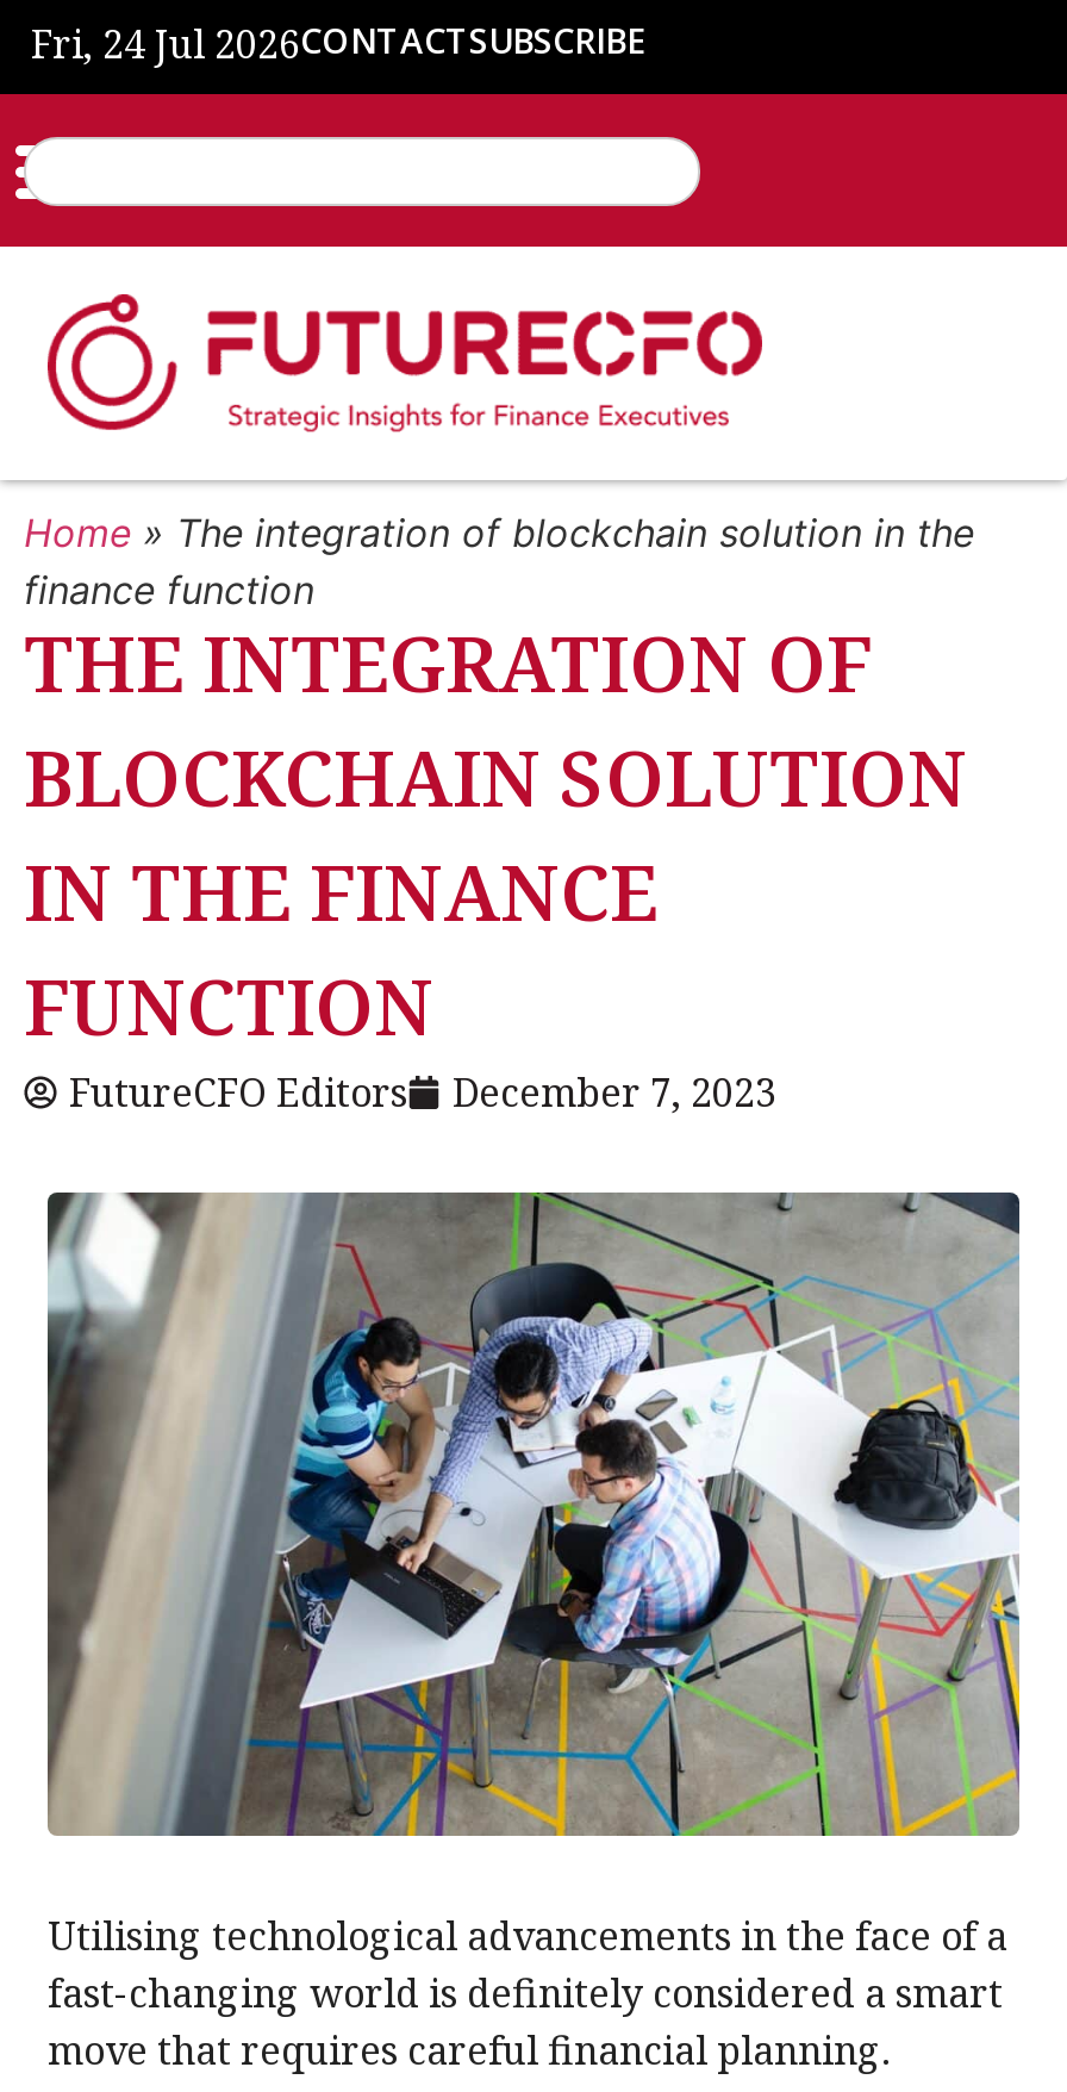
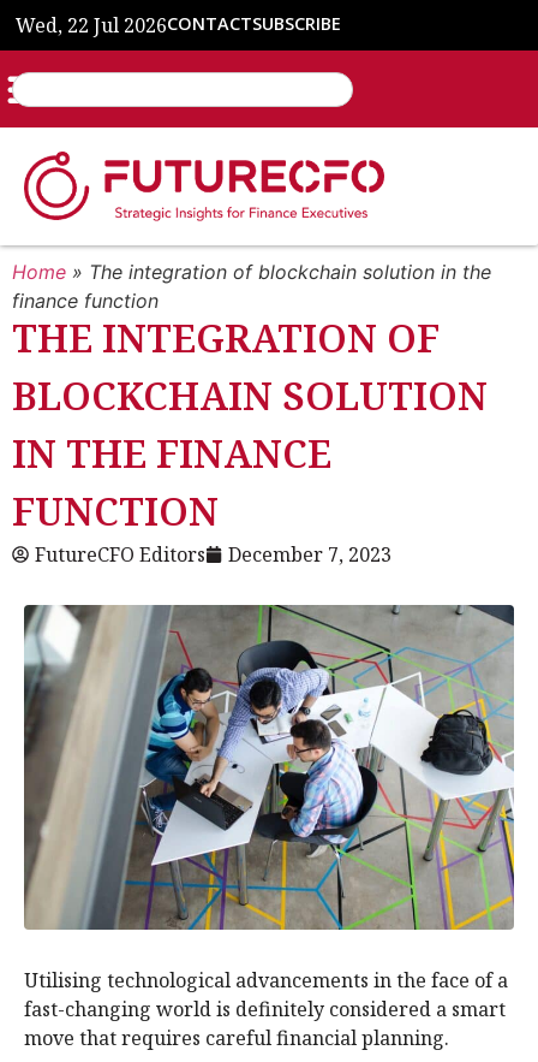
- Fri, 24 Jul 2026CONTACTSUBSCRIBE
+ Wed, 22 Jul 2026CONTACTSUBSCRIBE
